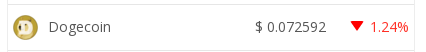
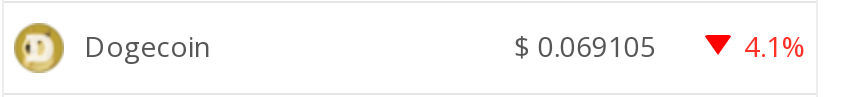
- $ 0.072592
+ $ 0.069105

- 1.24%
+ 4.1%
